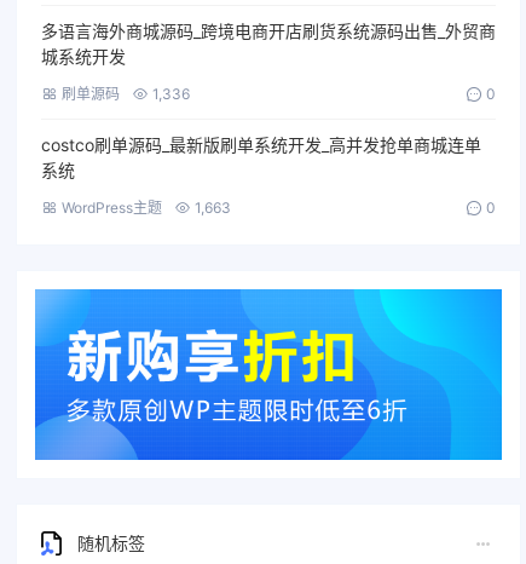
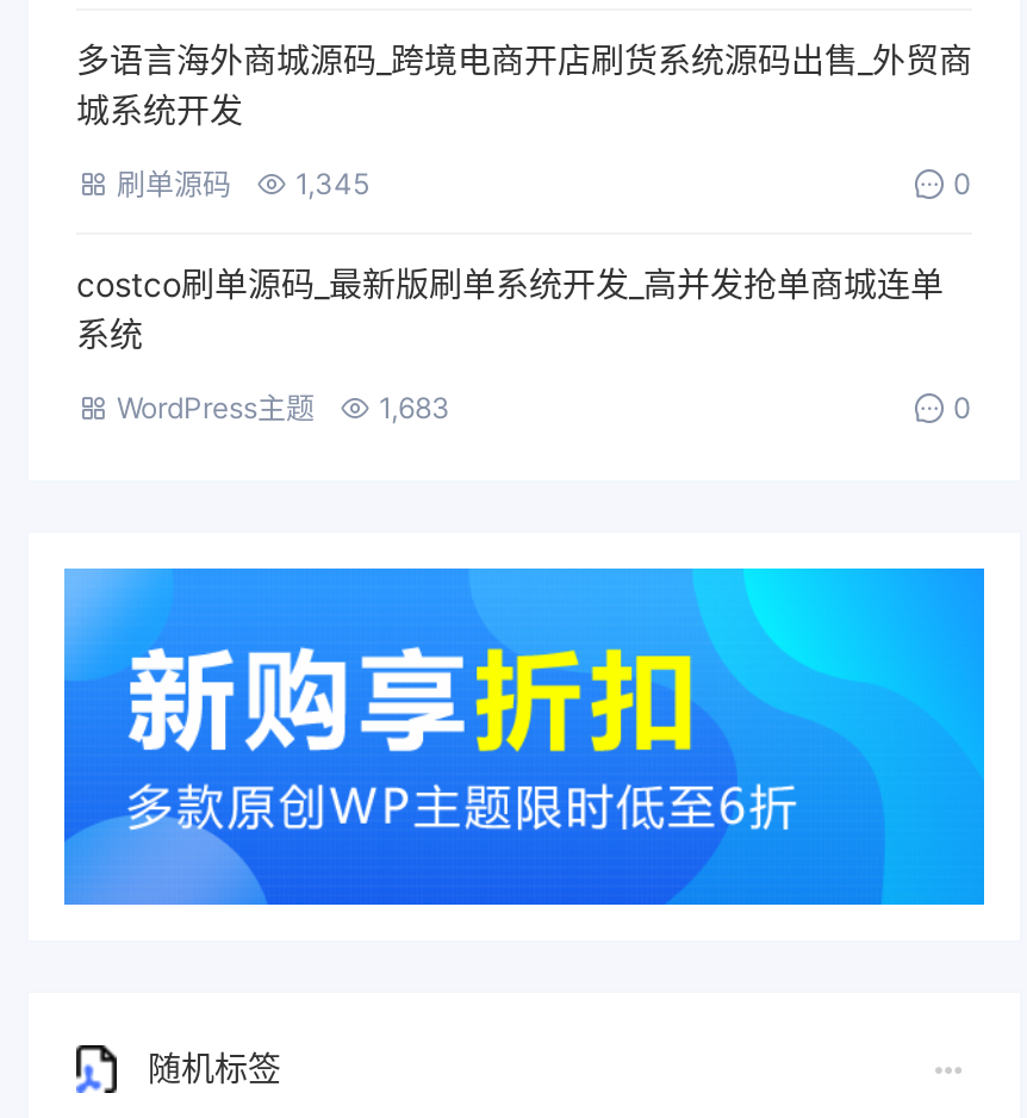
- 刷单源码 1,336
+ 刷单源码 1,345

- WordPress主题 1,663
+ WordPress主题 1,683
